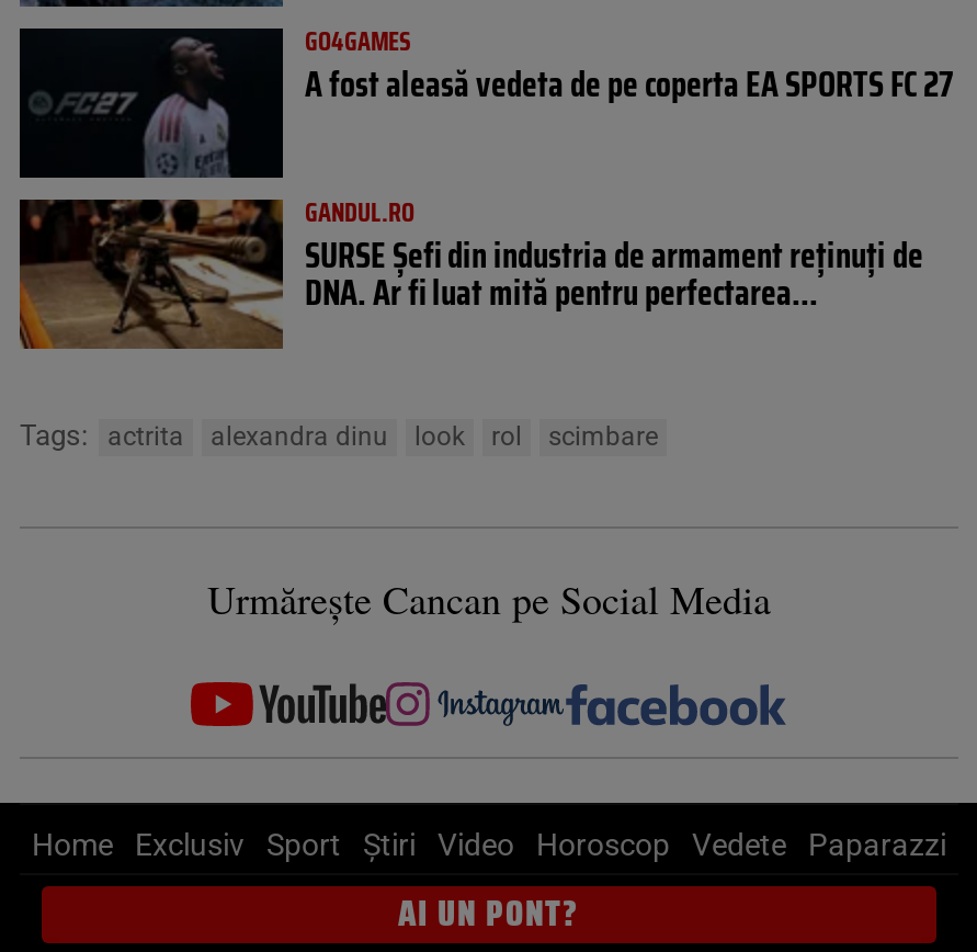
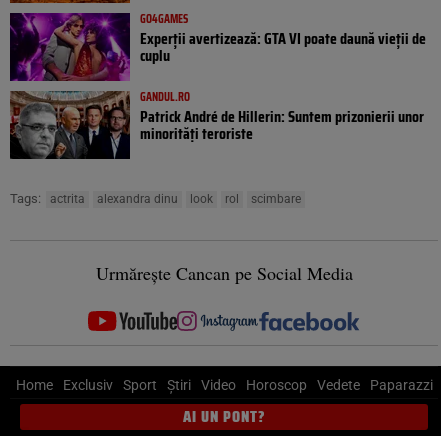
- [image]
- A fost aleasă vedeta de pe coperta EA SPORTS FC 27
+ [image]
+ Experții avertizează: GTA VI poate daună vieții de
+ cuplu

- [image]
- SURSE Șefi din industria de armament reținuți de
- DNA. Ar fi luat mită pentru perfectarea...
+ [image]
+ Patrick André de Hillerin: Suntem prizonierii unor
+ minorități teroriste
